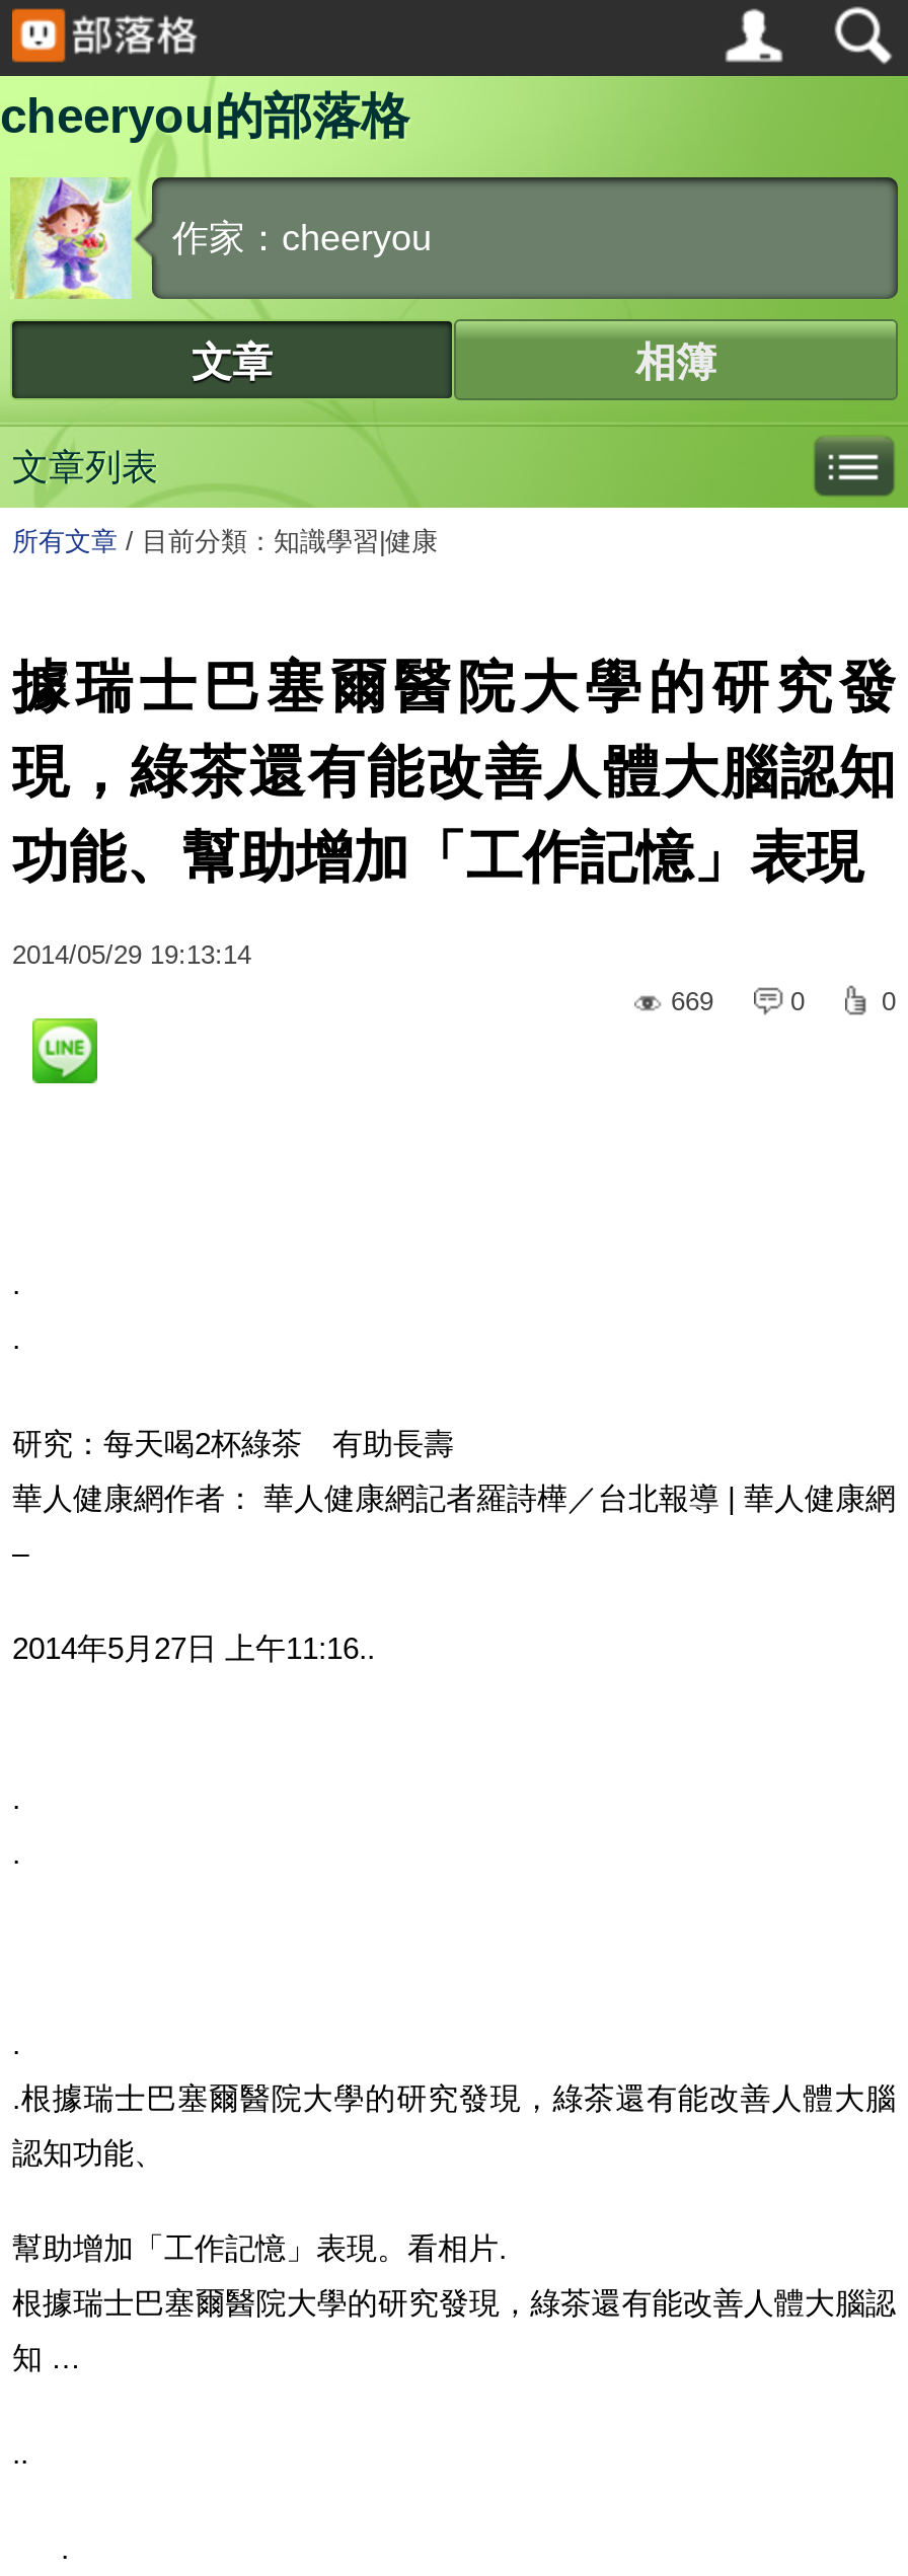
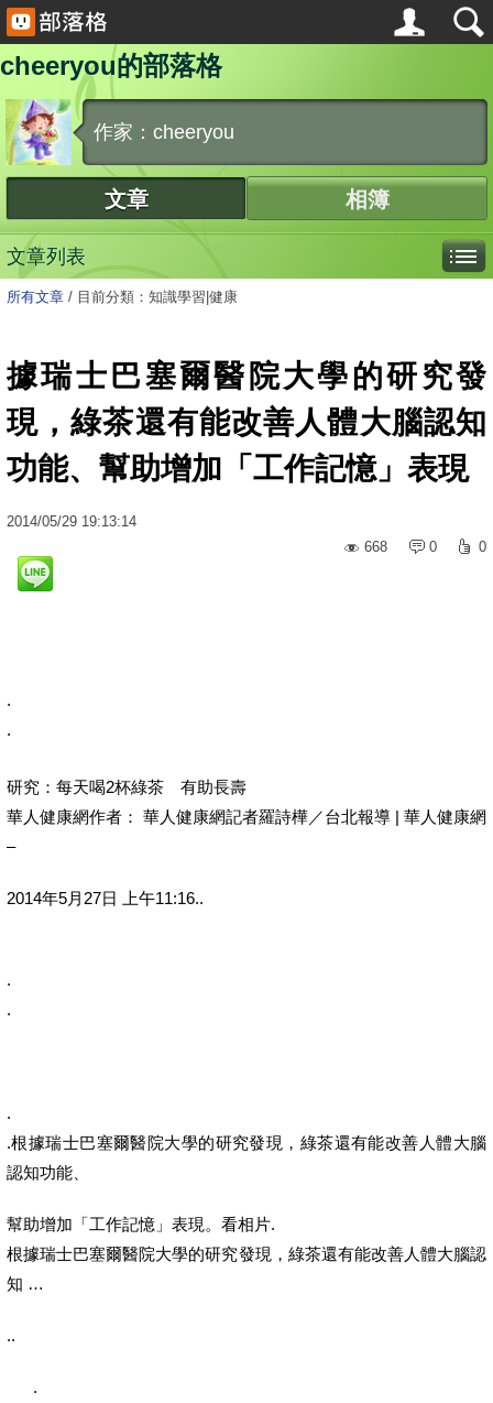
- 669
+ 668
